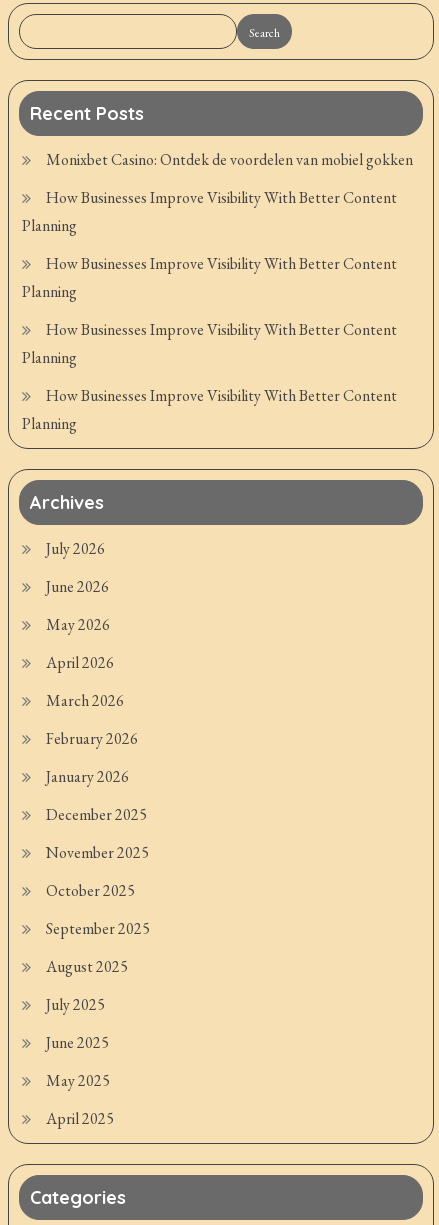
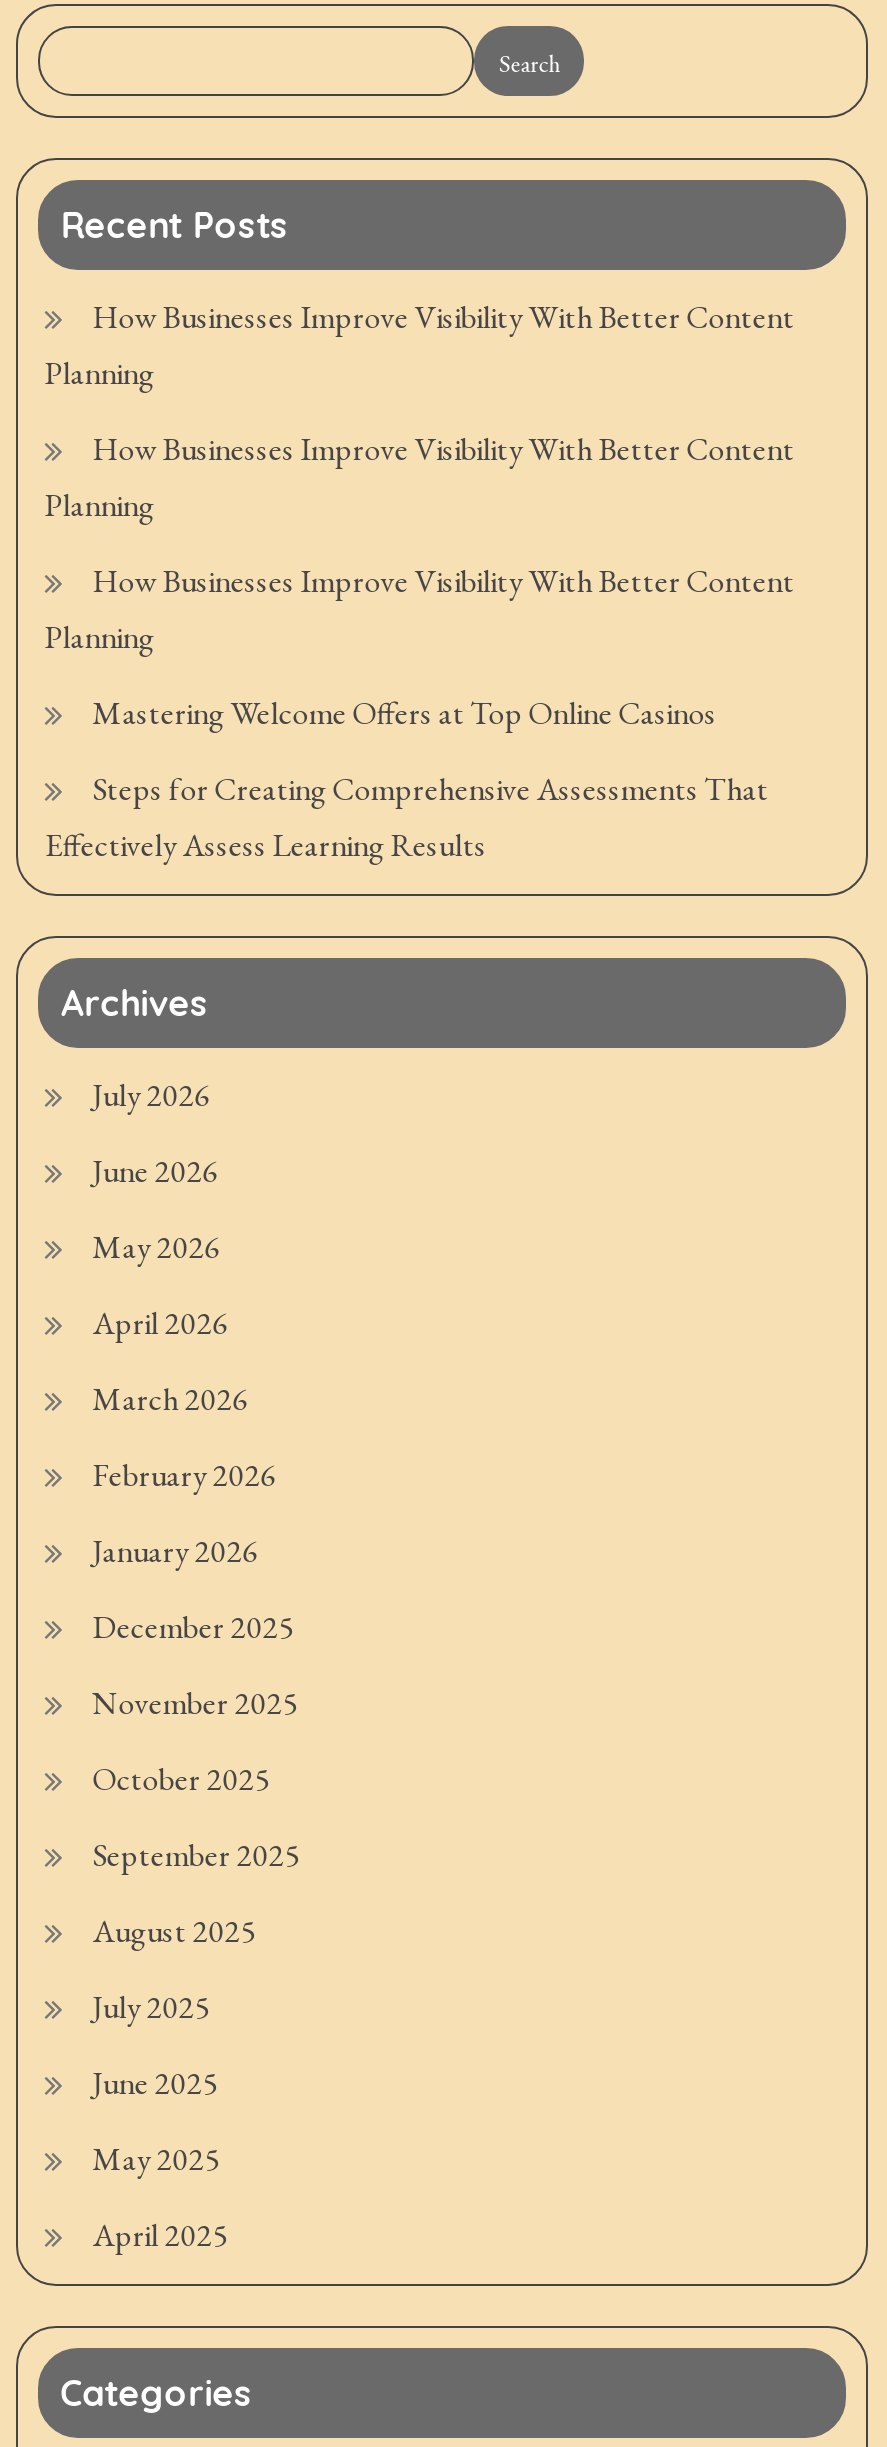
- Monixbet Casino: Ontdek de voordelen van mobiel gokken

moved up: How Businesses Improve Visibility With Better Content | Planning | How Businesses Improve Visibility With Better Content | Planning | How Businesses Improve Visibility With Better Content | Planning

- How Businesses Improve Visibility With Better Content
- Planning
+ Mastering Welcome Offers at Top Online Casinos
+ Steps for Creating Comprehensive Assessments That
+ Effectively Assess Learning Results
